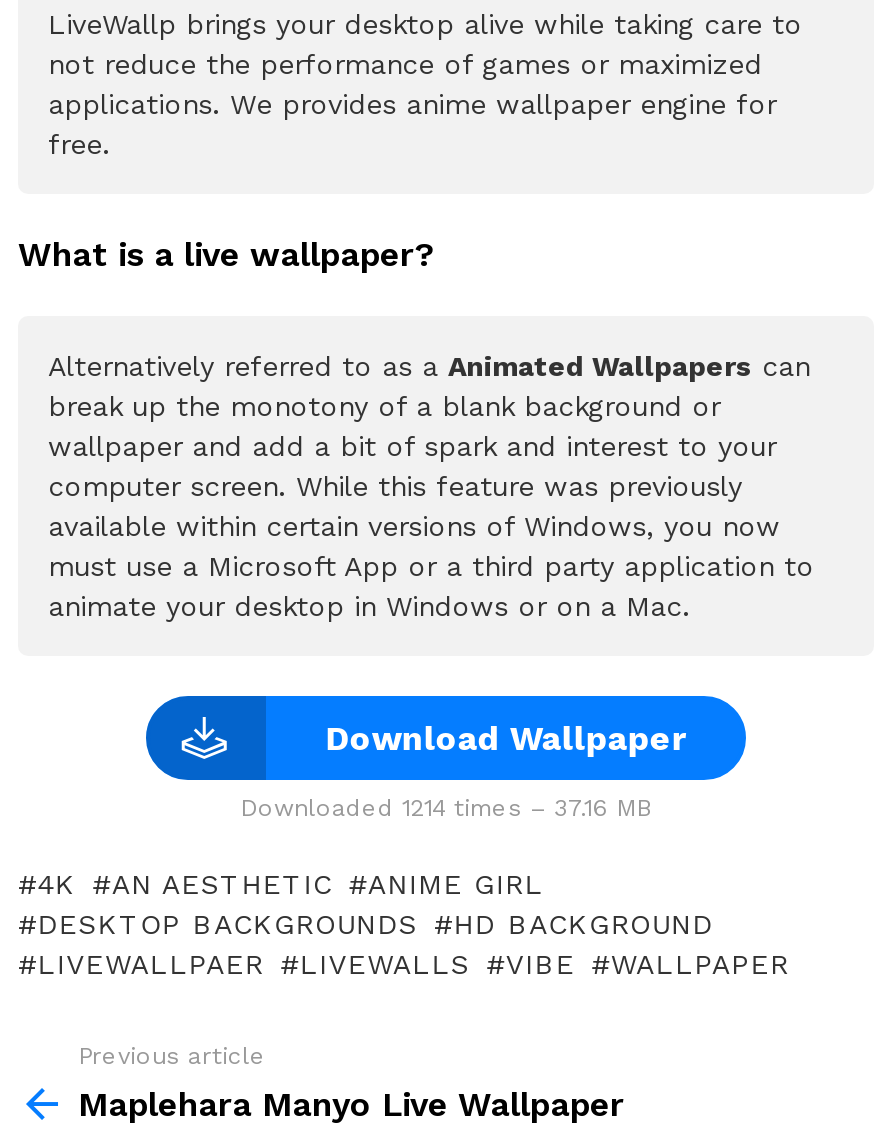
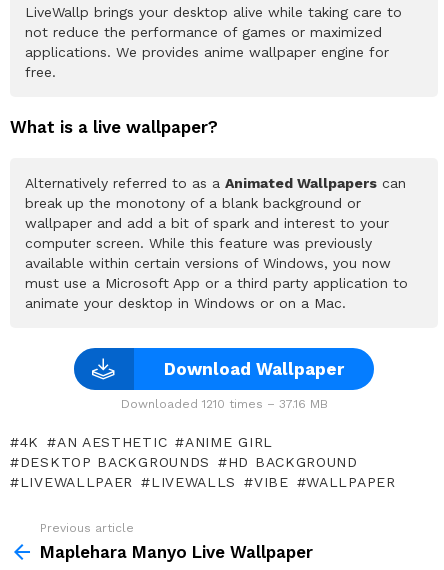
- Downloaded 1214 times – 37.16 MB
+ Downloaded 1210 times – 37.16 MB
